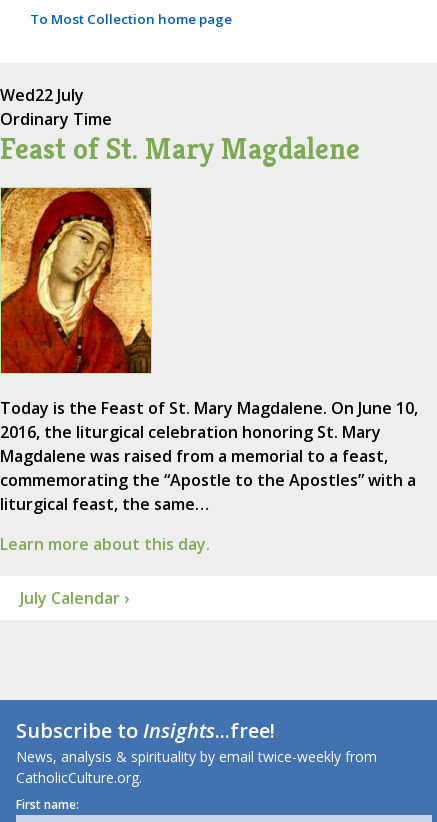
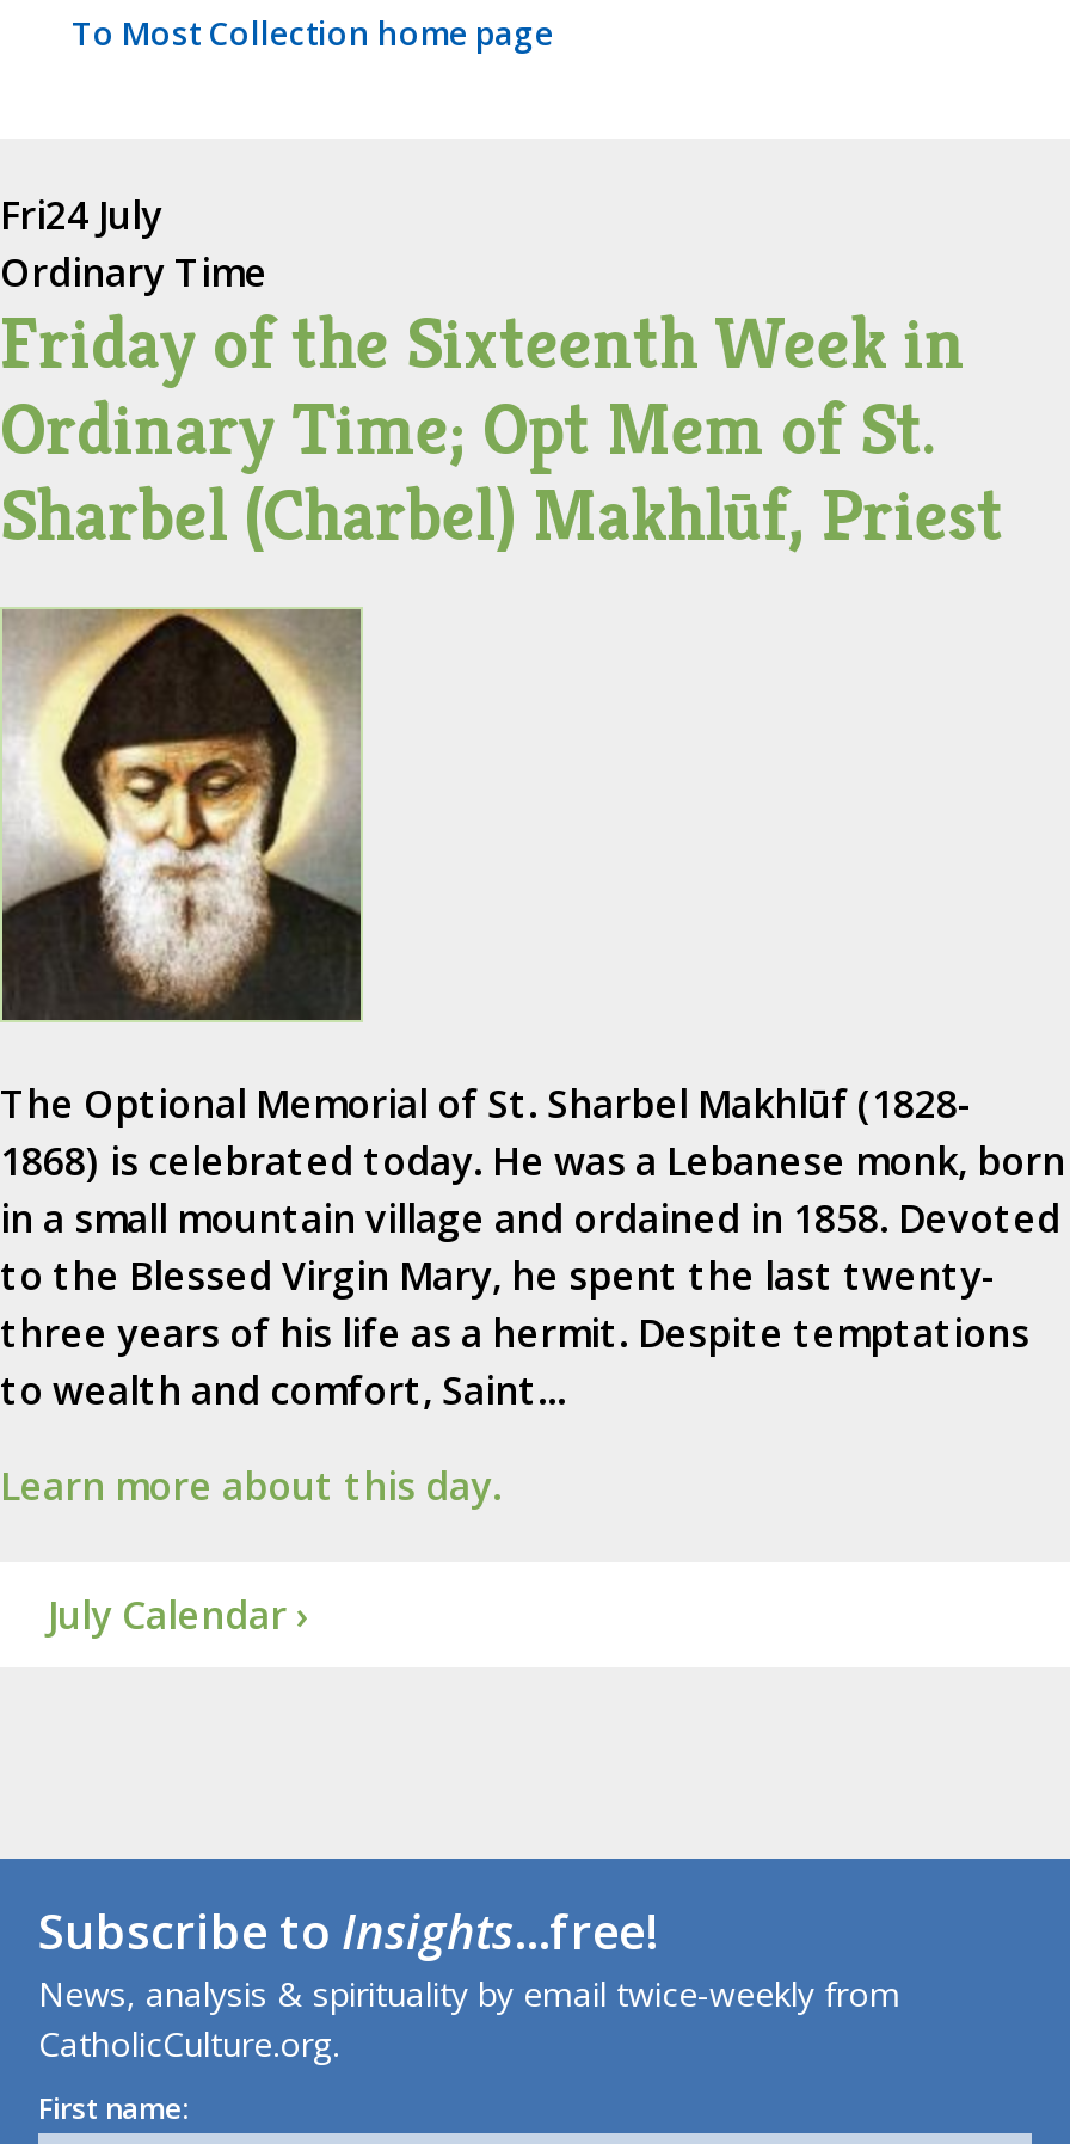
- Wed22 July
+ Fri24 July

- Feast of St. Mary Magdalene
+ Friday of the Sixteenth Week in
+ Ordinary Time; Opt Mem of St.
+ Sharbel (Charbel) Makhlūf, Priest

- [image]
+ [image]

- Today is the Feast of St. Mary Magdalene. On June 10,
- 2016, the liturgical celebration honoring St. Mary
- Magdalene was raised from a memorial to a feast,
- commemorating the “Apostle to the Apostles” with a
- liturgical feast, the same…
+ The Optional Memorial of St. Sharbel Makhlūf (1828-
+ 1868) is celebrated today. He was a Lebanese monk, born
+ in a small mountain village and ordained in 1858. Devoted
+ to the Blessed Virgin Mary, he spent the last twenty-
+ three years of his life as a hermit. Despite temptations
+ to wealth and comfort, Saint…
